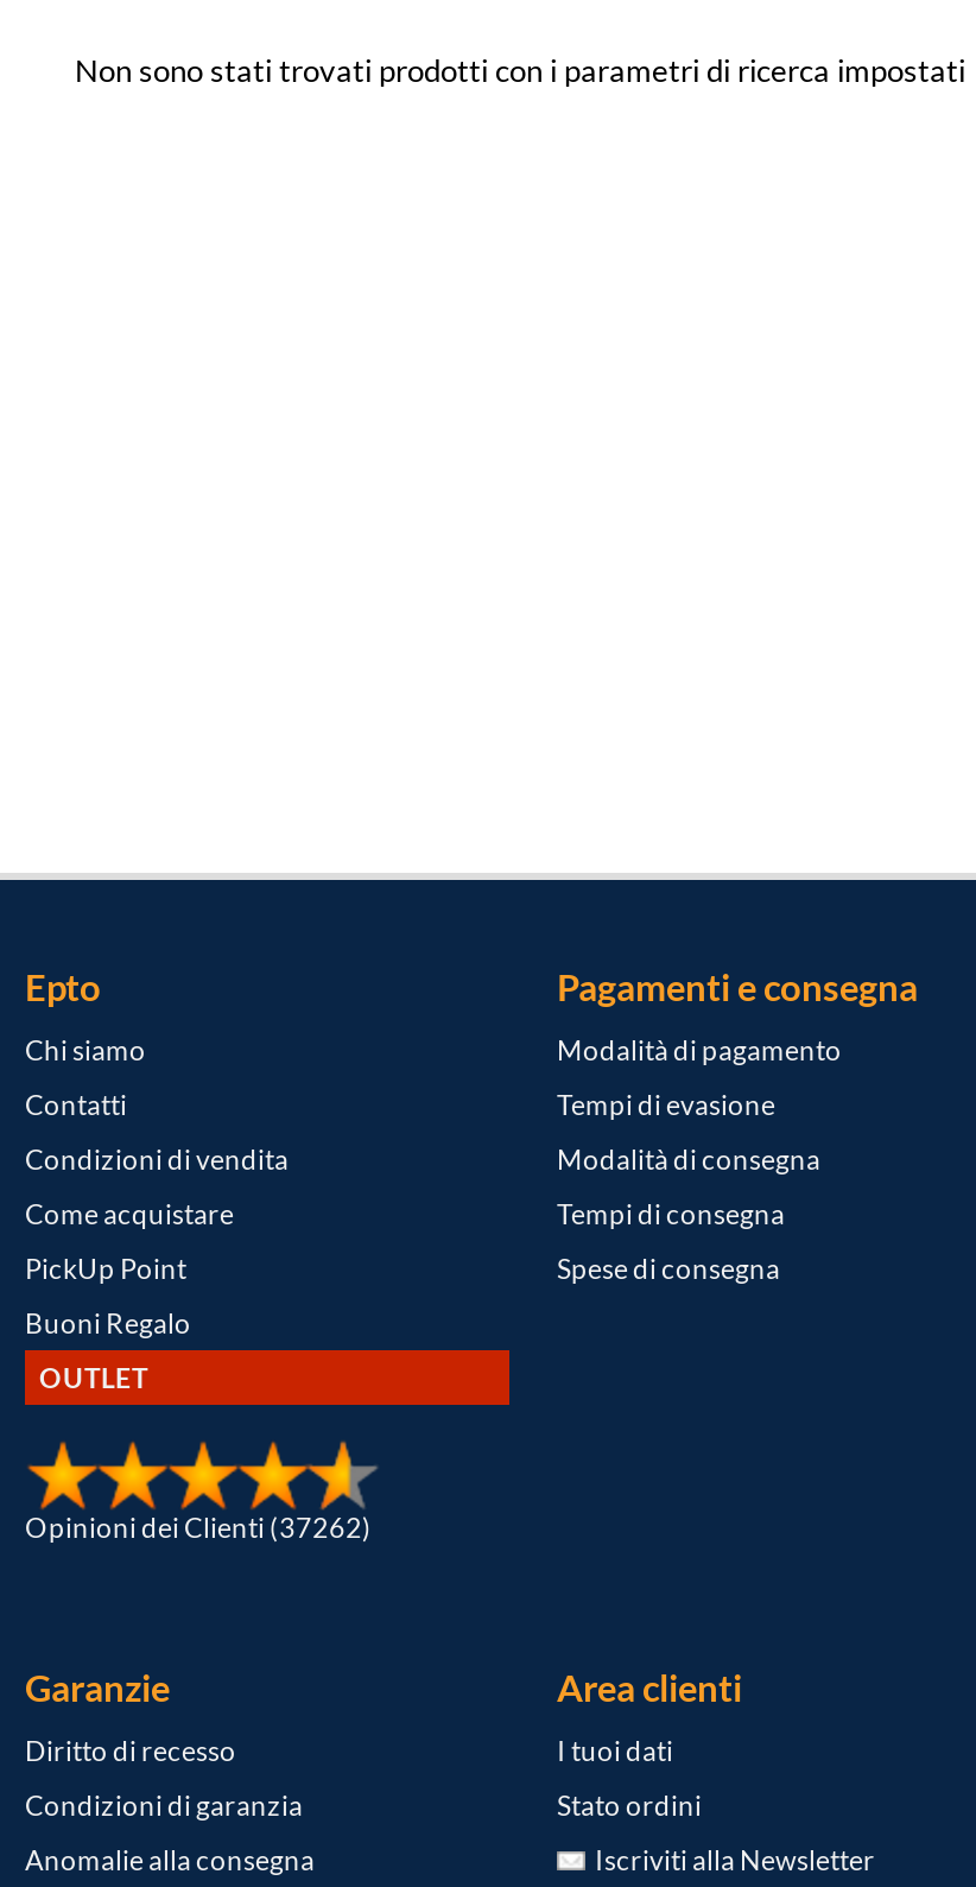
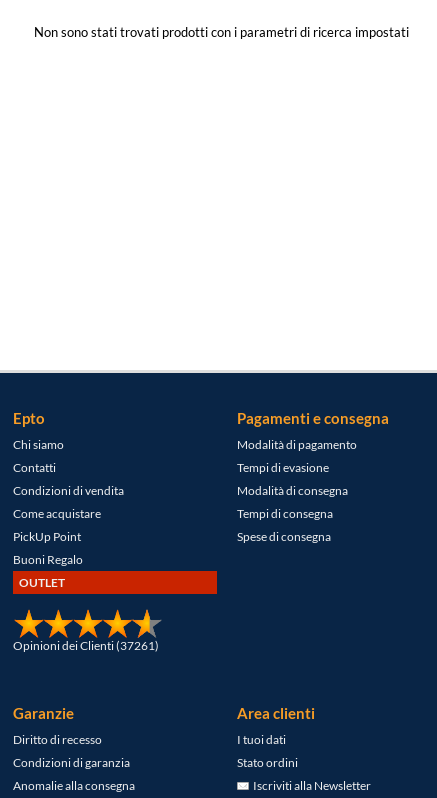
- Opinioni dei Clienti (37262)
+ Opinioni dei Clienti (37261)
